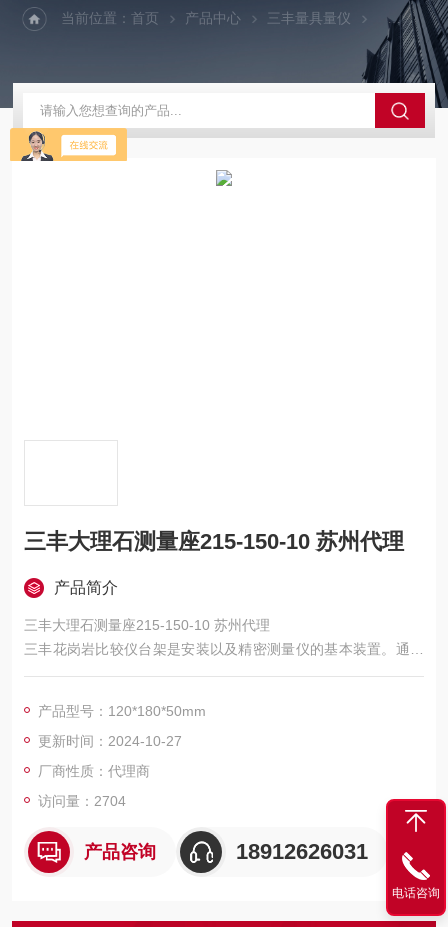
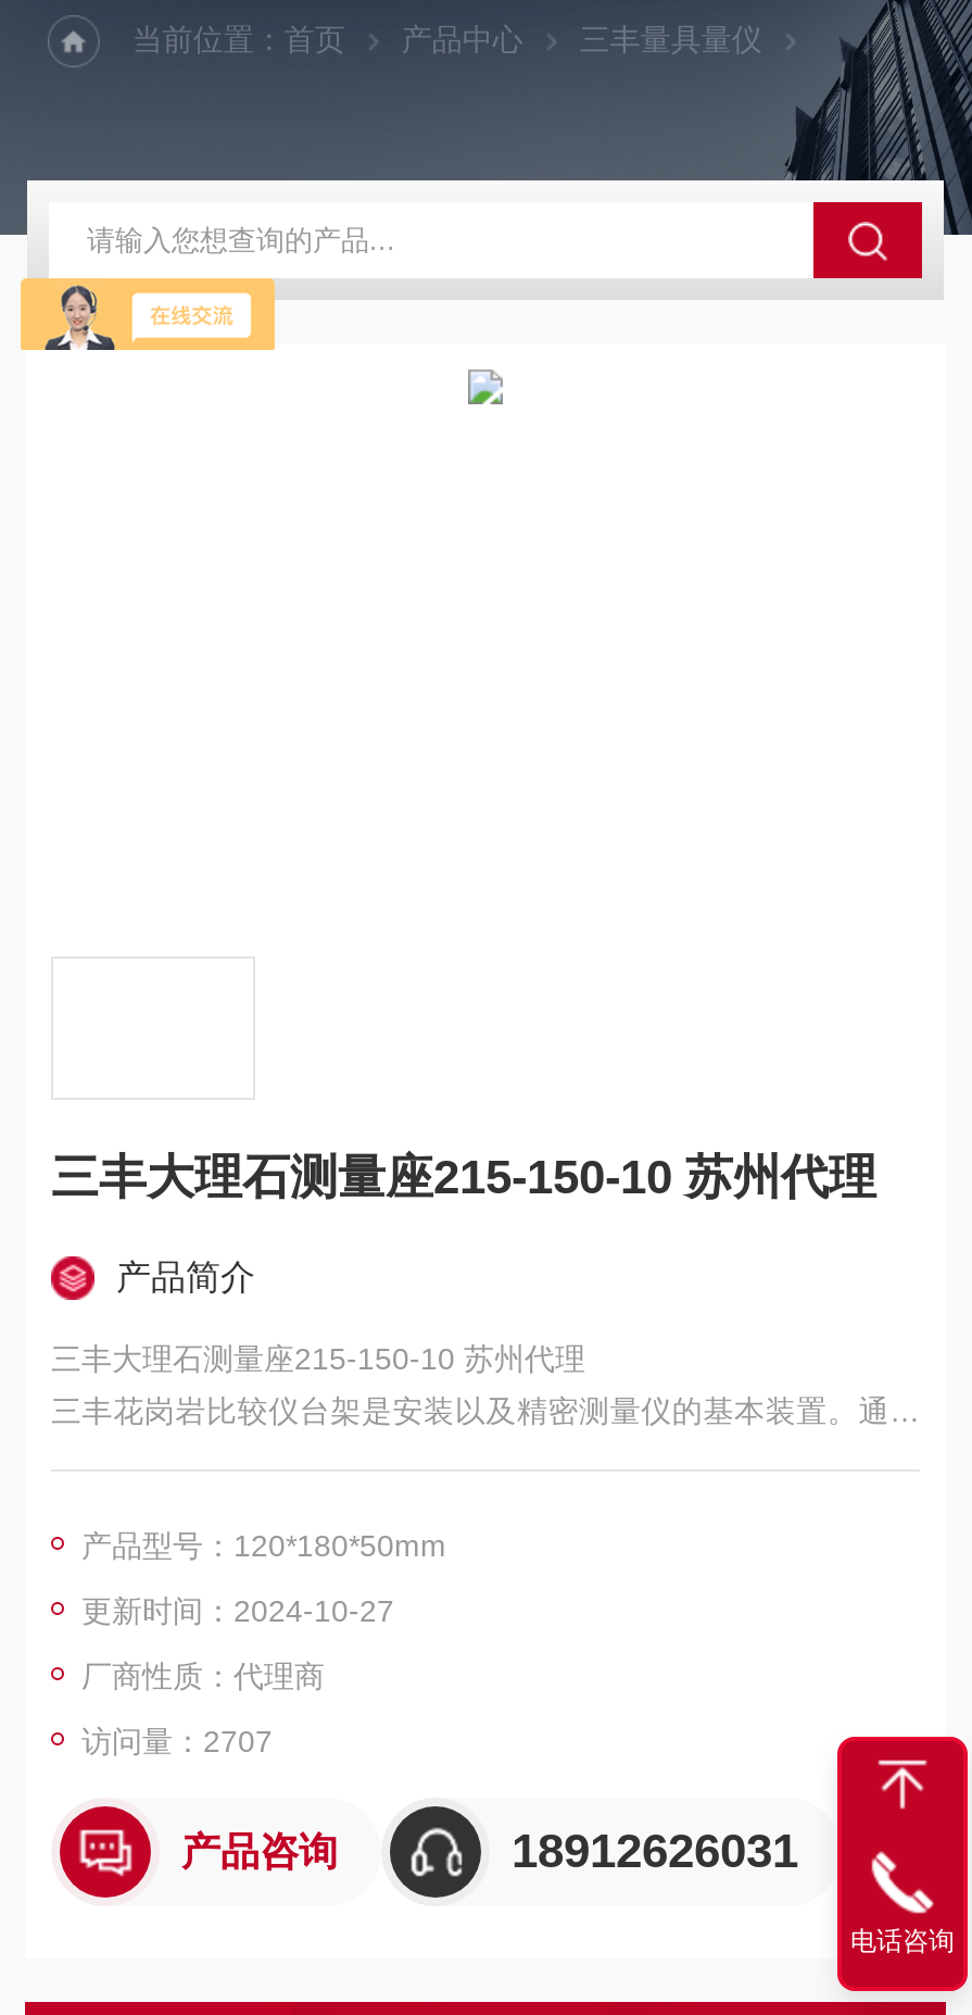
- 访问量：2704
+ 访问量：2707
